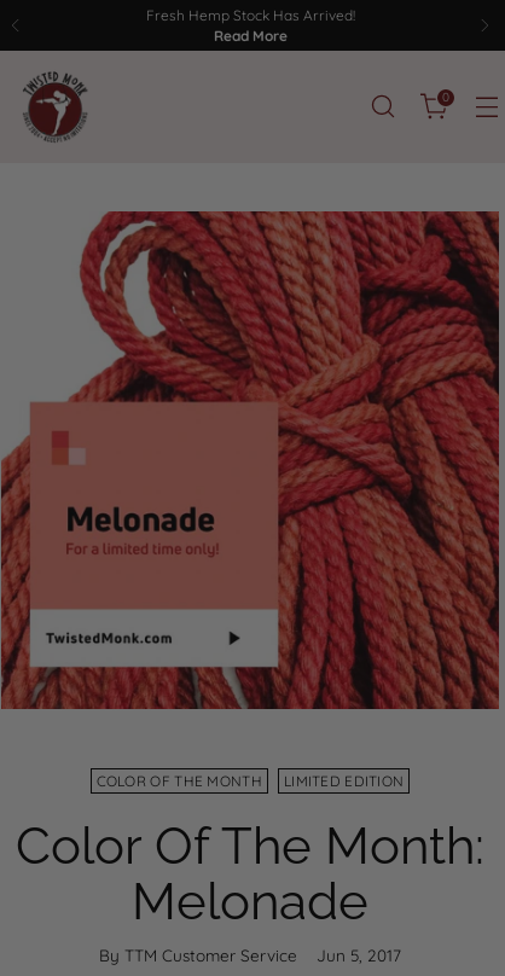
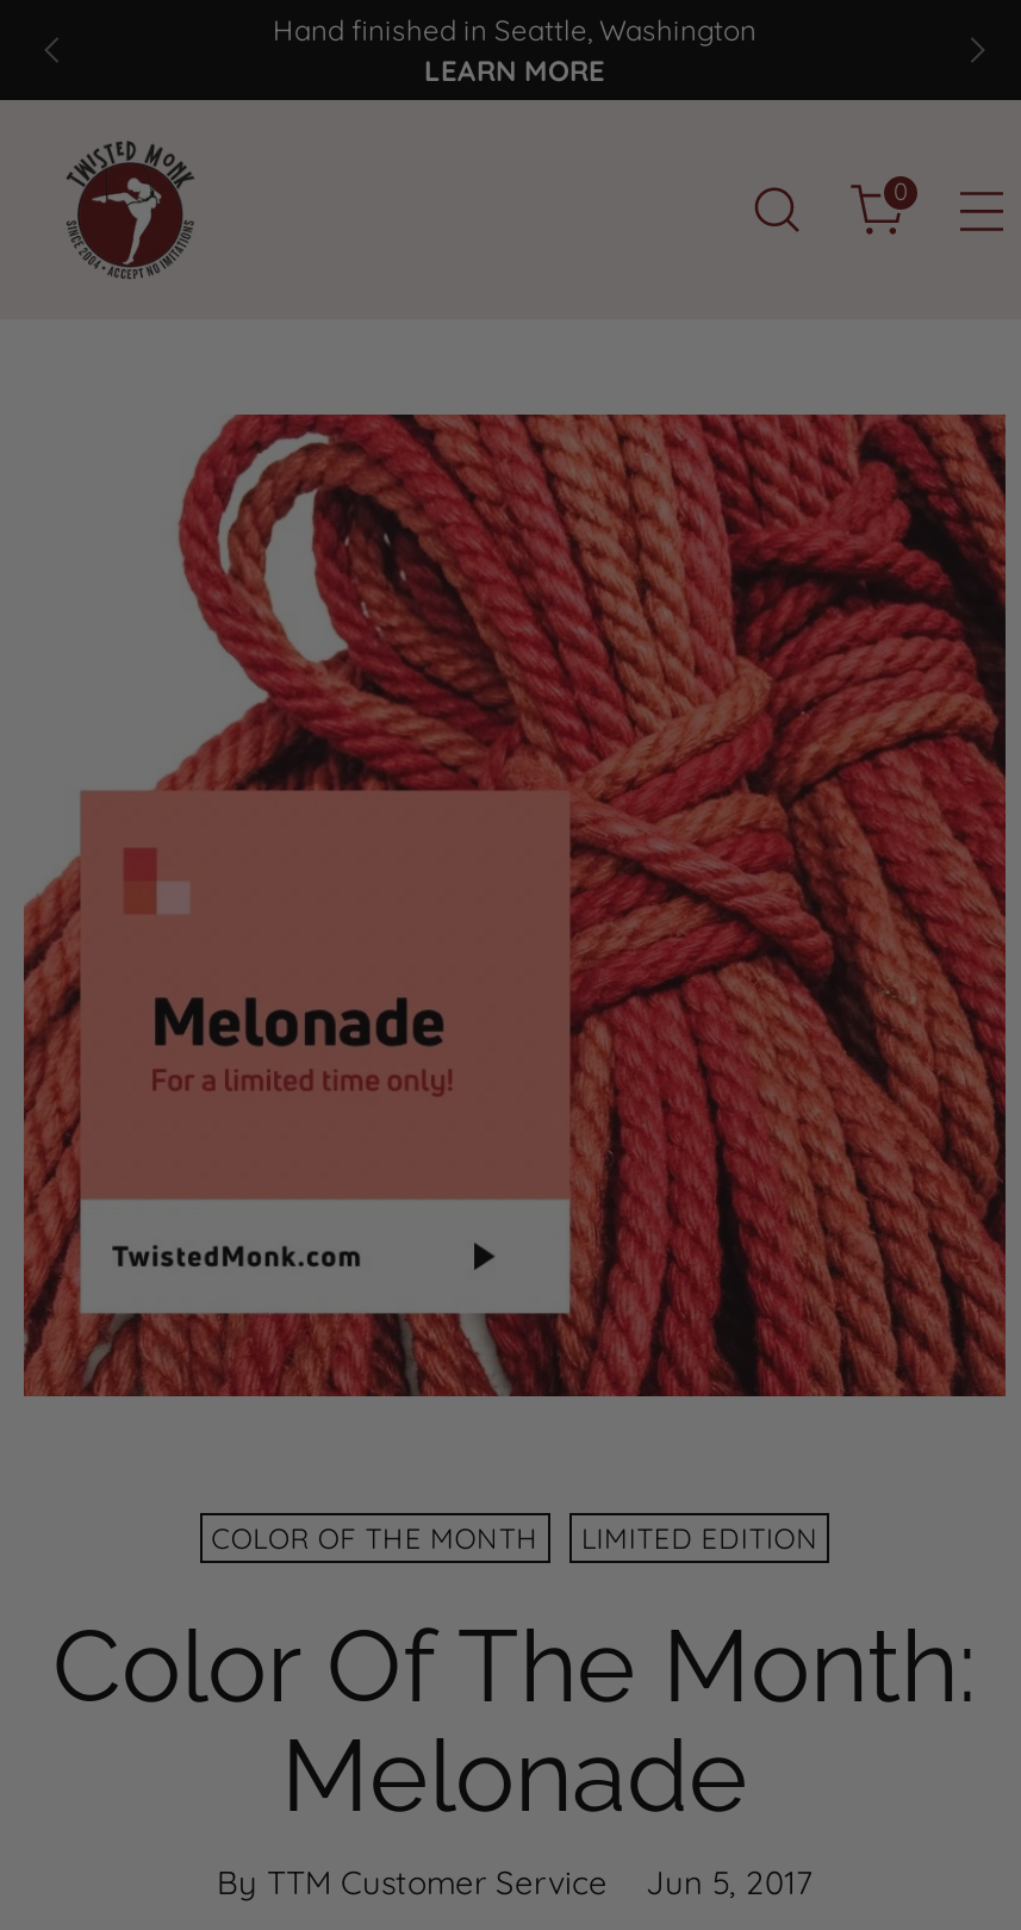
- Fresh Hemp Stock Has Arrived!
- Read More
+ Hand finished in Seattle, Washington
+ LEARN MORE
